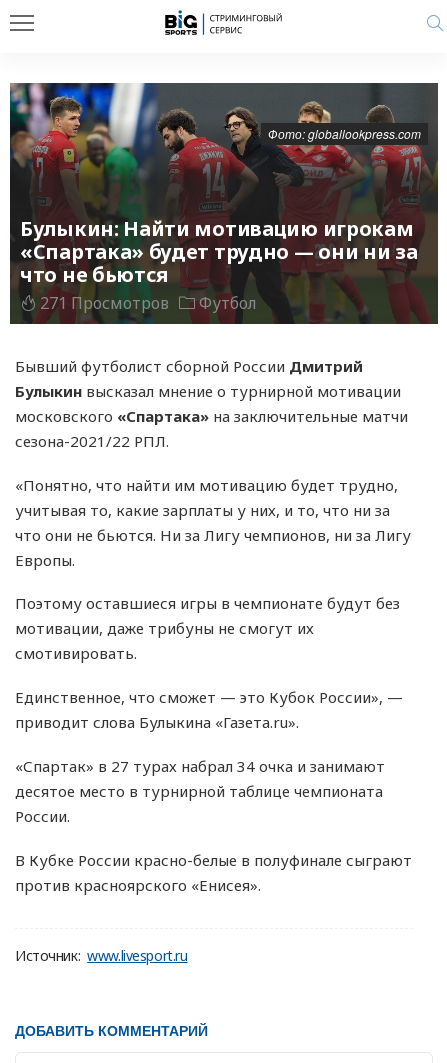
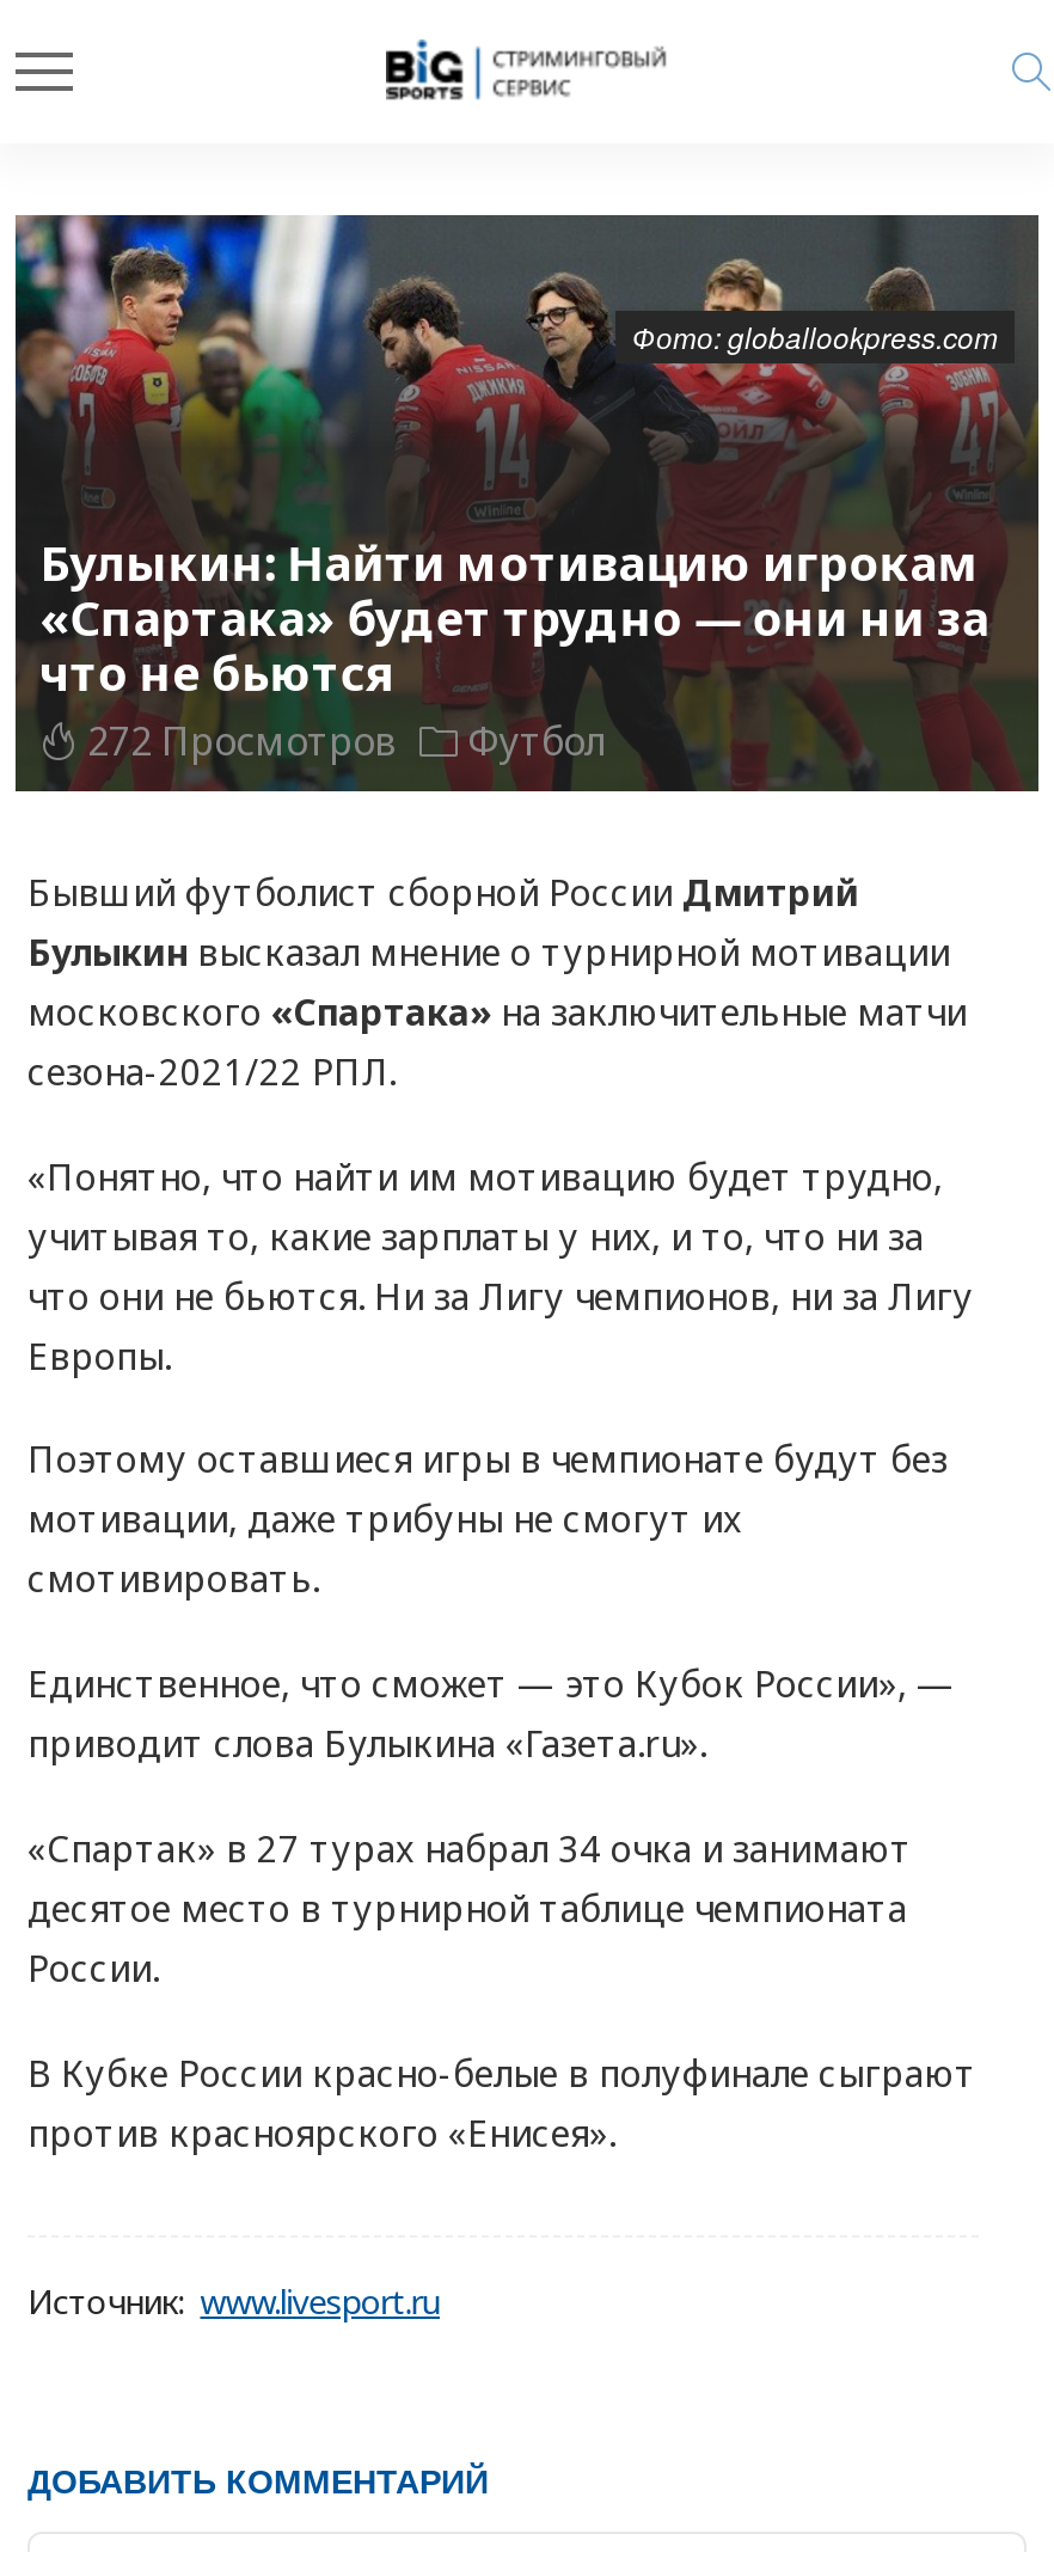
- 271 Просмотров Футбол
+ 272 Просмотров Футбол
